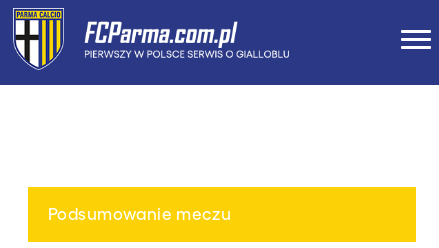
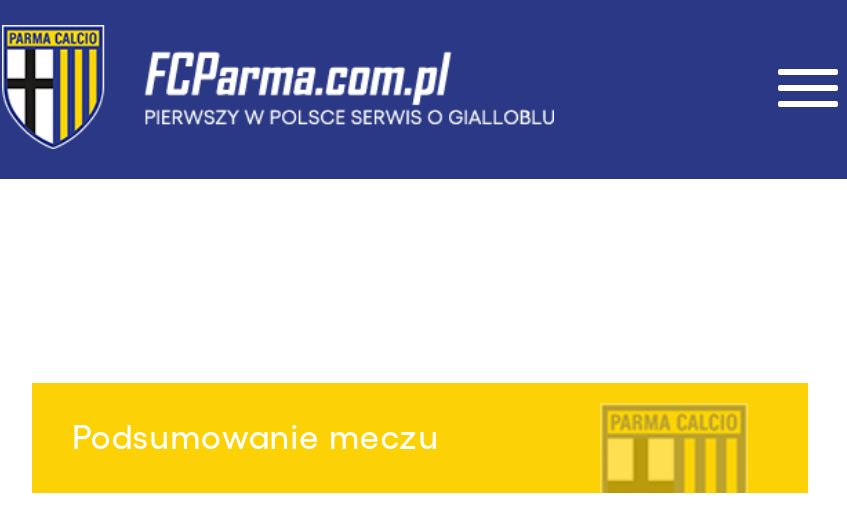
+ [image]
